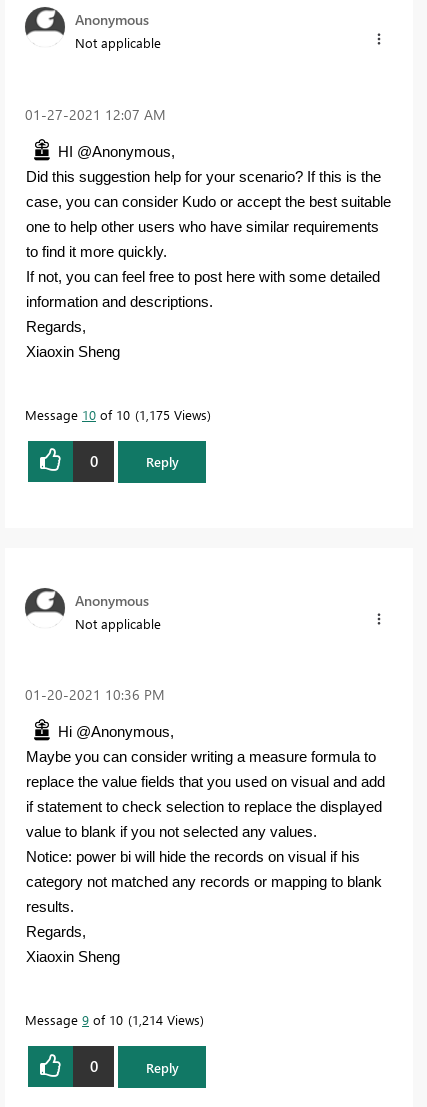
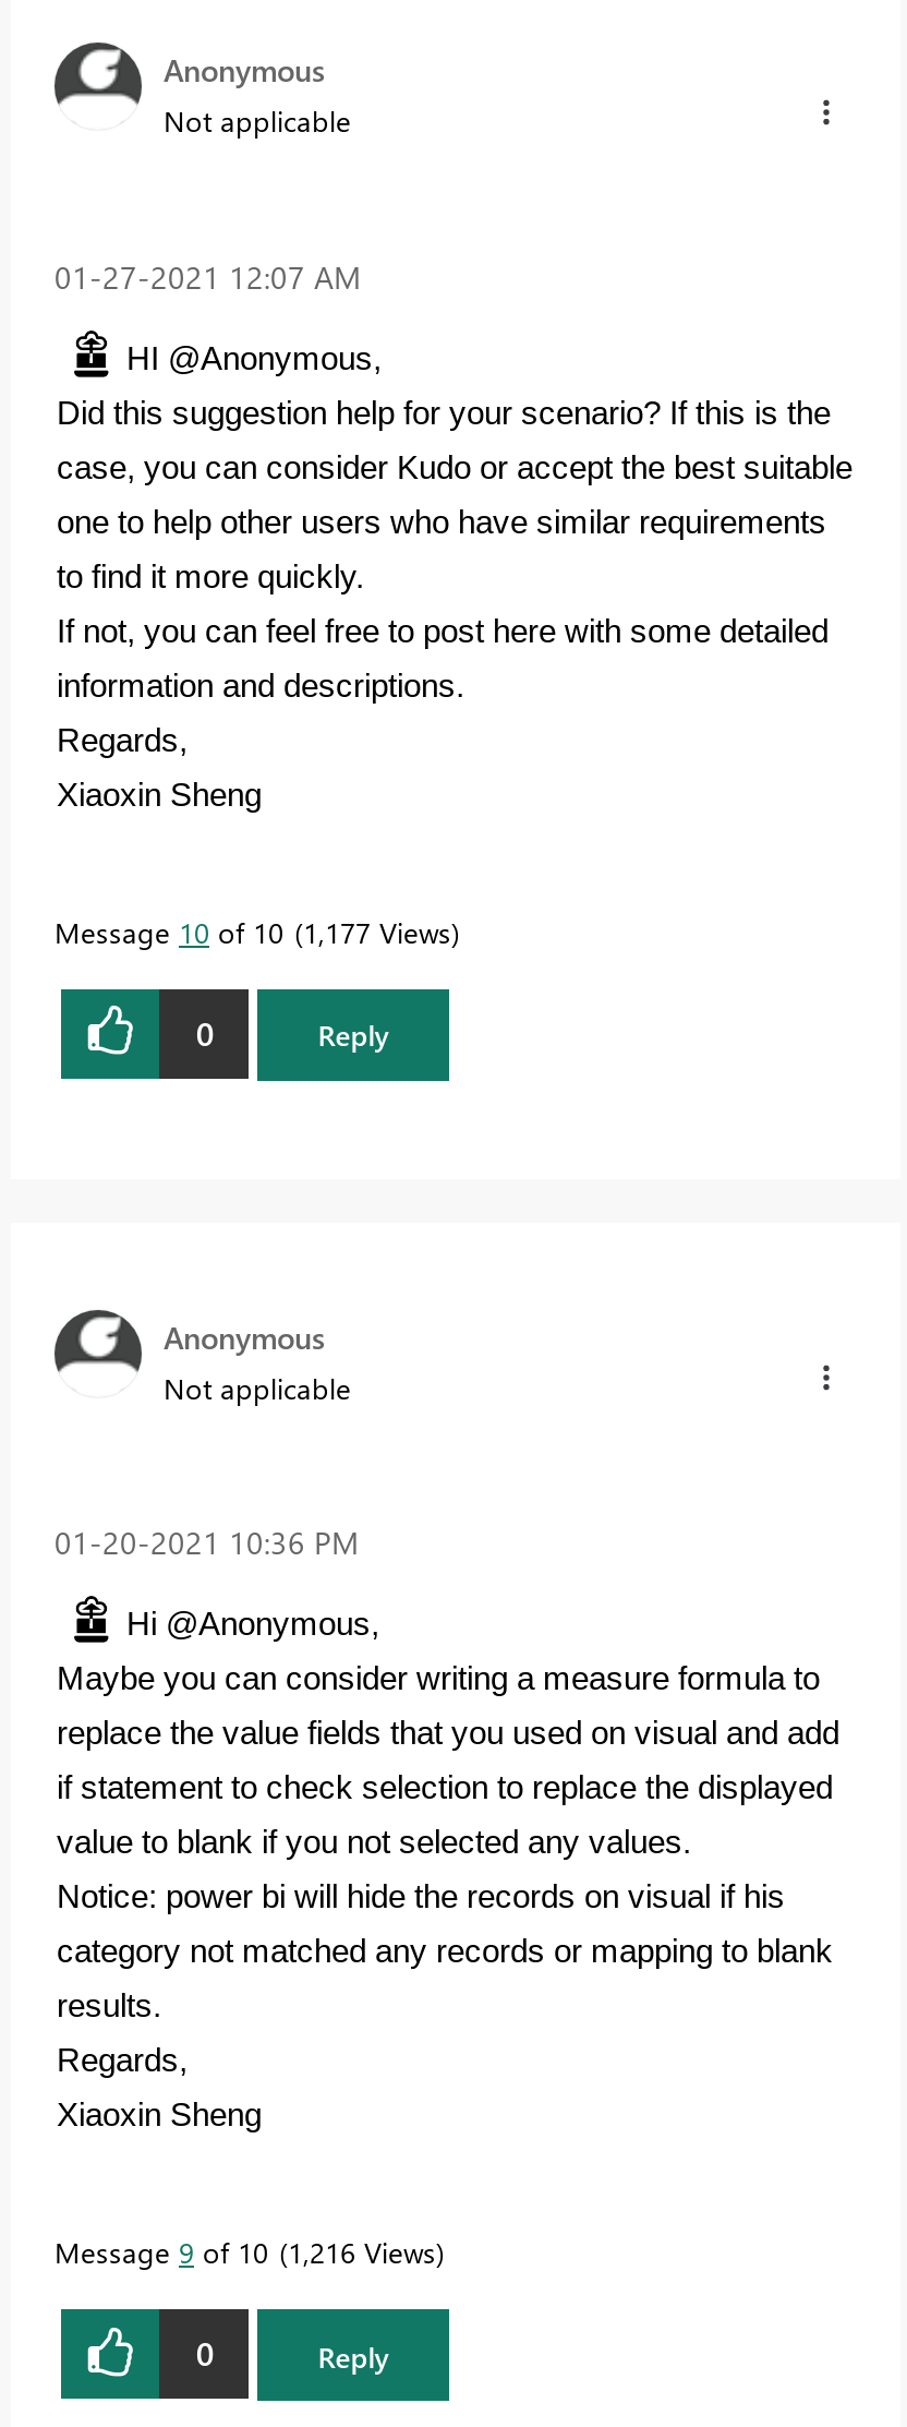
- Message 10 of 10 1,175 Views
+ Message 10 of 10 1,177 Views

- Message 9 of 10 1,214 Views
+ Message 9 of 10 1,216 Views
